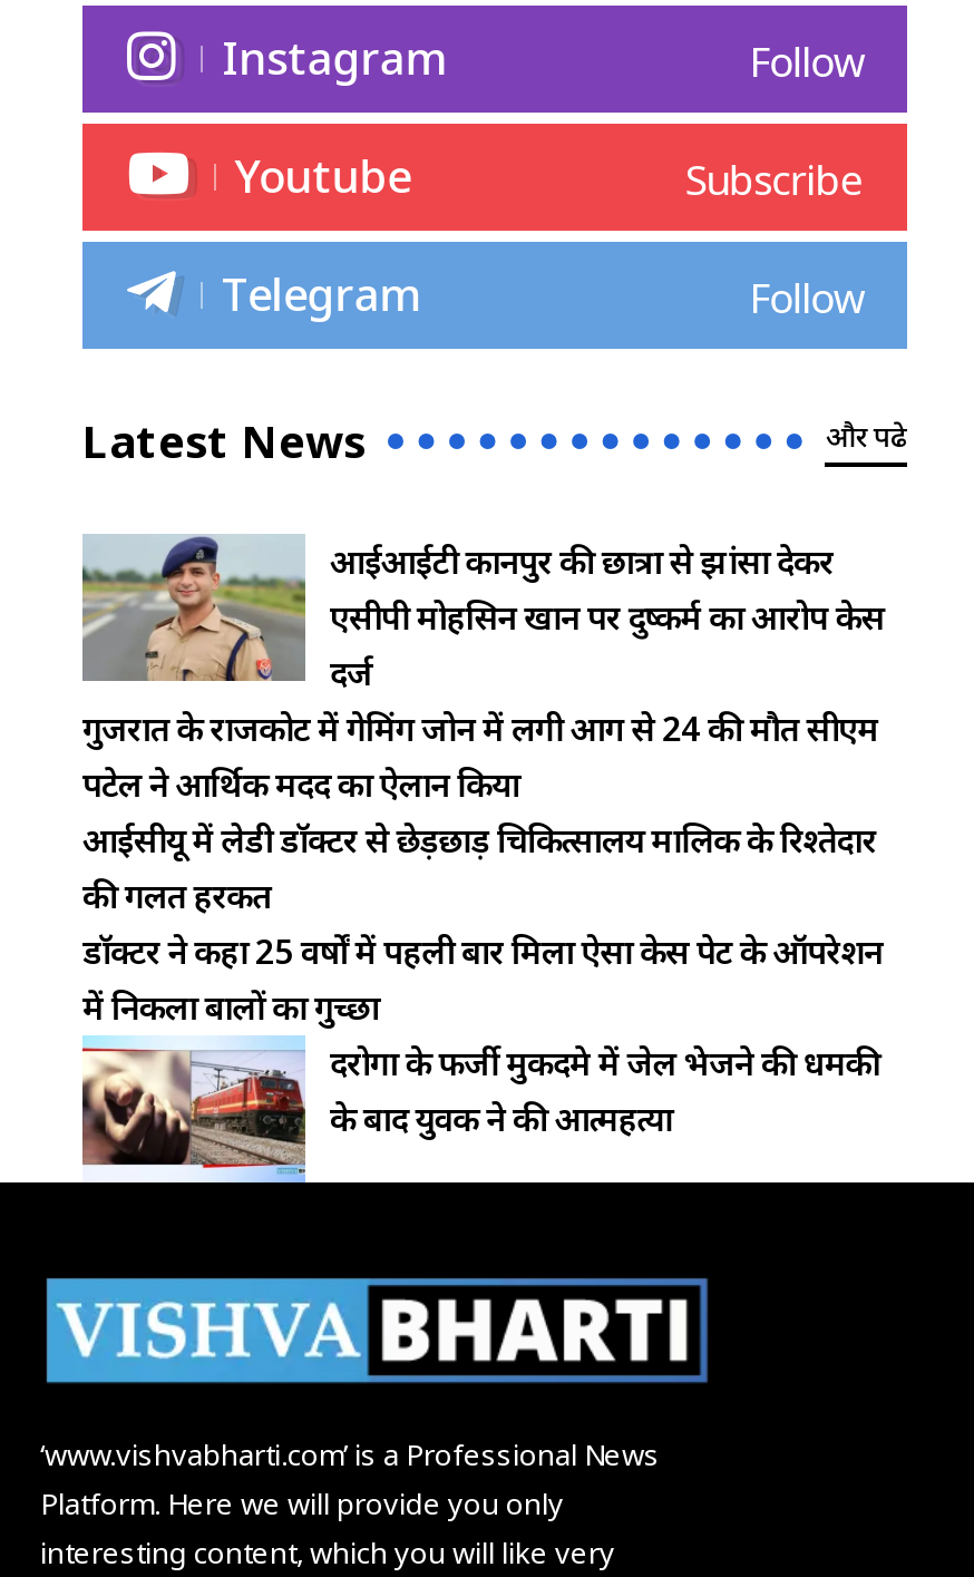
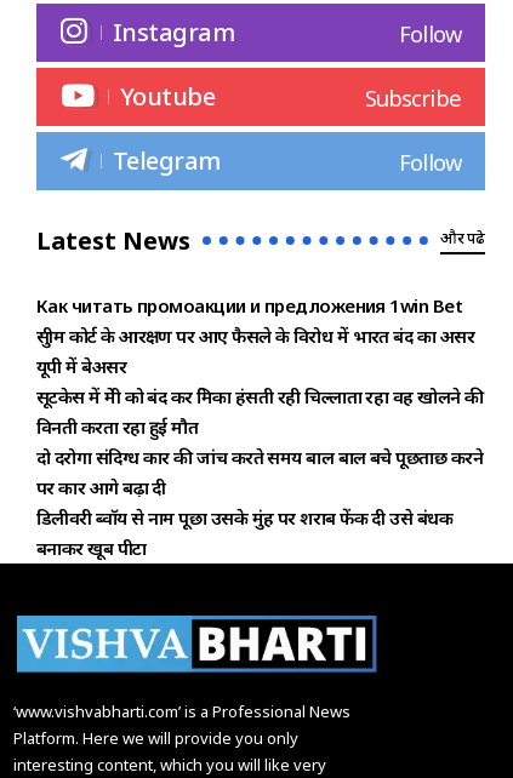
- आईआईटी कानपुर की छात्रा से झांसा देकर
- एसीपी मोहसिन खान पर दुष्कर्म का आरोप केस
- दर्ज
- गुजरात के राजकोट में गेमिंग जोन में लगी आग से 24 की मौत सीएम
- पटेल ने आर्थिक मदद का ऐलान किया
- आईसीयू में लेडी डॉक्टर से छेड़छाड़ चिकित्सालय मालिक के रिश्तेदार
- की गलत हरकत
- डॉक्टर ने कहा 25 वर्षों में पहली बार मिला ऐसा केस पेट के ऑपरेशन
- में निकला बालों का गुच्छा
- दरोगा के फर्जी मुकदमे में जेल भेजने की धमकी
- के बाद युवक ने की आत्महत्या
+ Как читать промоакции и предложения 1win Bet
+ सुप्रीम कोर्ट के आरक्षण पर आए फैसले के विरोध में भारत बंद का असर
+ यूपी में बेअसर
+ सूटकेस में प्रेमी को बंद कर प्रेमिका हंसती रही चिल्लाता रहा वह खोलने की
+ विनती करता रहा हुई मौत
+ दो दरोगा संदिग्ध कार की जांच करते समय बाल बाल बचे पूछताछ करने
+ पर कार आगे बढ़ा दी
+ डिलीवरी ब्वॉय से नाम पूछा उसके मुंह पर शराब फेंक दी उसे बंधक
+ बनाकर खूब पीटा
